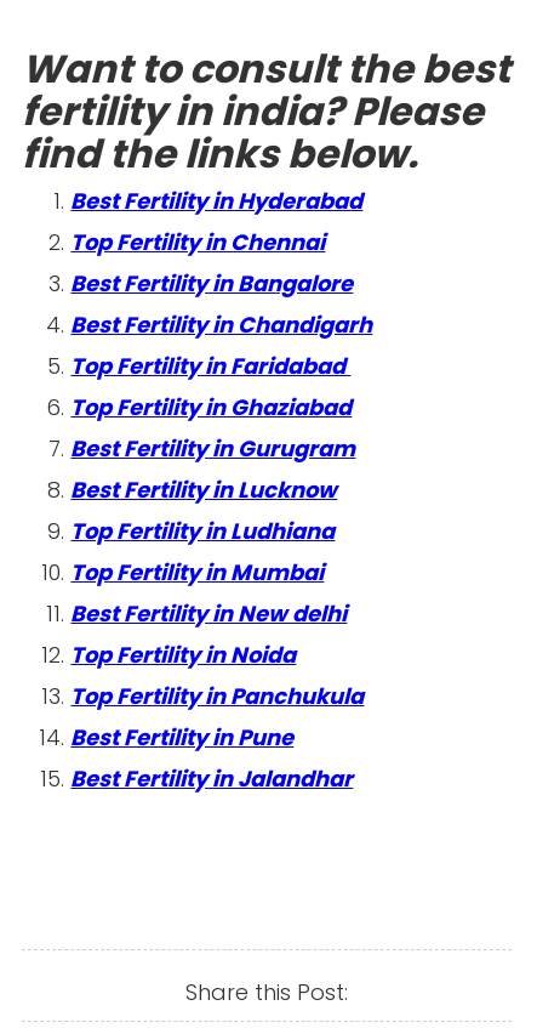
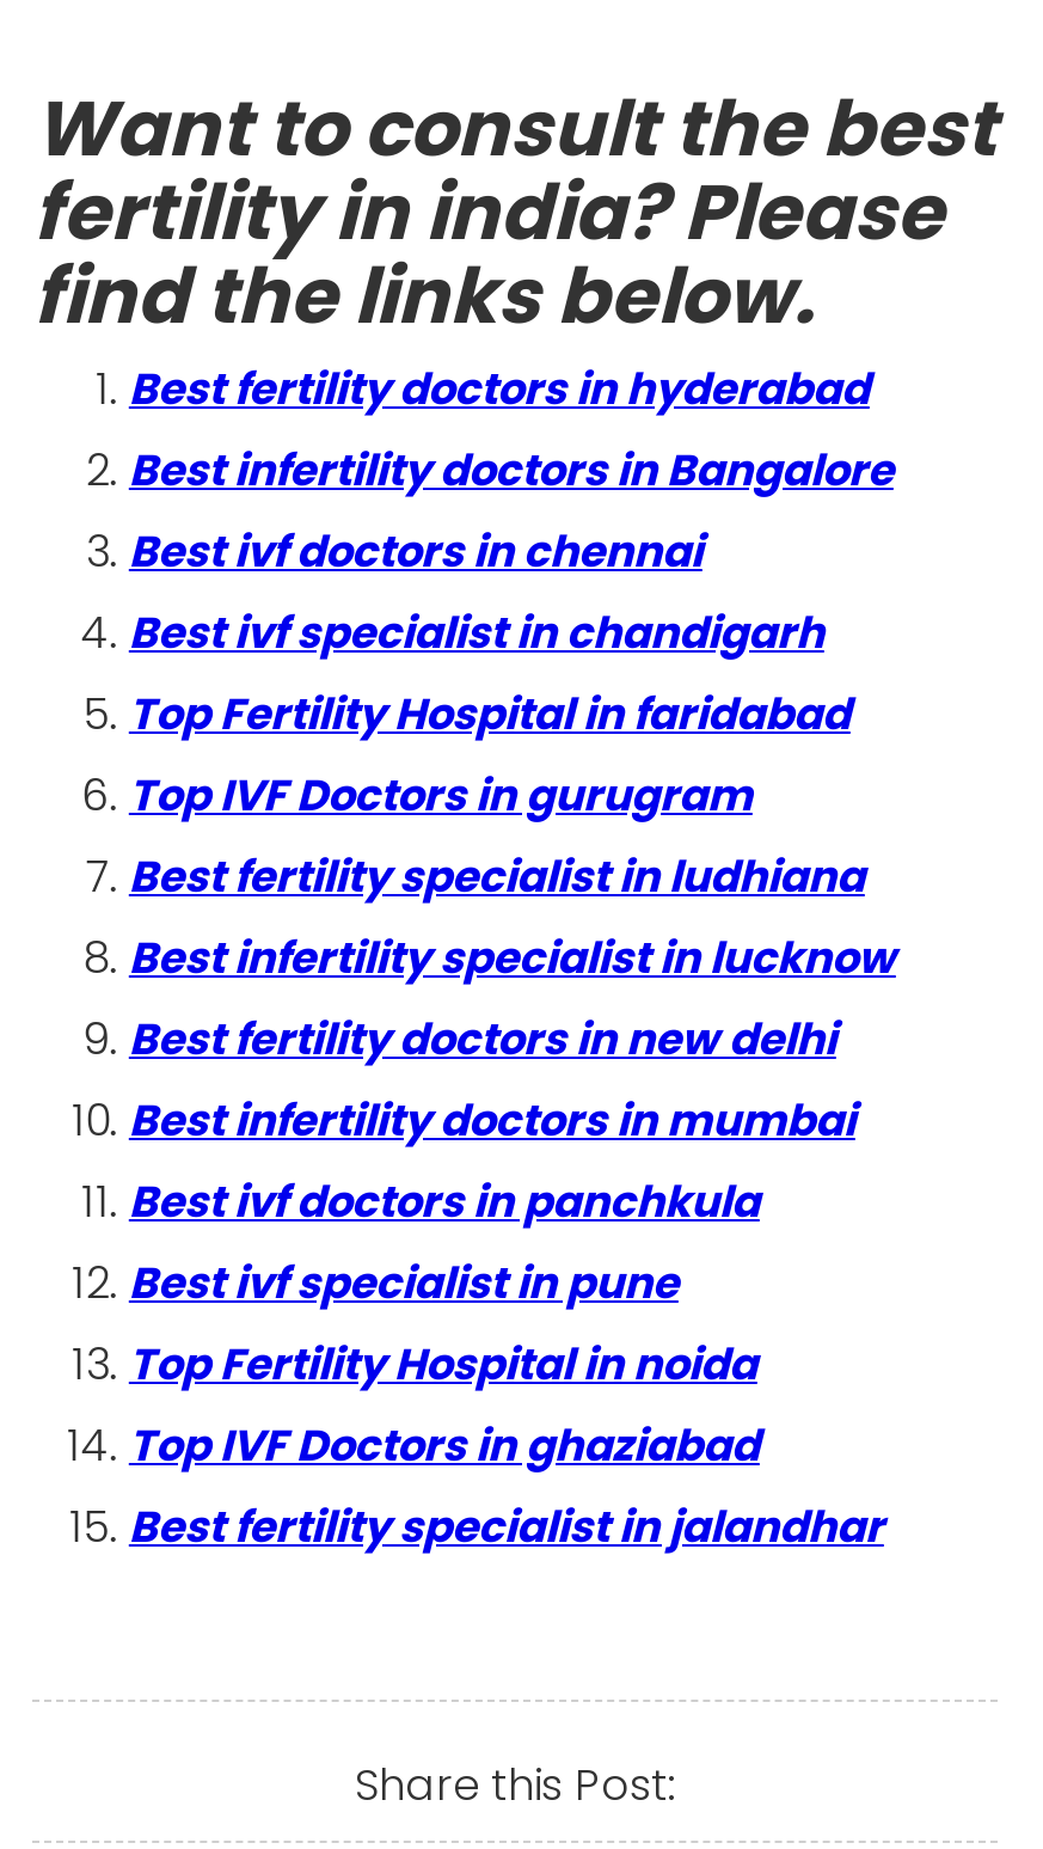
- Best Fertility in Hyderabad
- Top Fertility in Chennai
- Best Fertility in Bangalore
- Best Fertility in Chandigarh
- Top Fertility in Faridabad
- Top Fertility in Ghaziabad
- Best Fertility in Gurugram
- Best Fertility in Lucknow
- Top Fertility in Ludhiana
- Top Fertility in Mumbai
- Best Fertility in New delhi
- Top Fertility in Noida
- Top Fertility in Panchukula
- Best Fertility in Pune
- Best Fertility in Jalandhar
+ Best fertility doctors in hyderabad
+ Best infertility doctors in Bangalore
+ Best ivf doctors in chennai
+ Best ivf specialist in chandigarh
+ Top Fertility Hospital in faridabad
+ Top IVF Doctors in gurugram
+ Best fertility specialist in ludhiana
+ Best infertility specialist in lucknow
+ Best fertility doctors in new delhi
+ Best infertility doctors in mumbai
+ Best ivf doctors in panchkula
+ Best ivf specialist in pune
+ Top Fertility Hospital in noida
+ Top IVF Doctors in ghaziabad
+ Best fertility specialist in jalandhar
